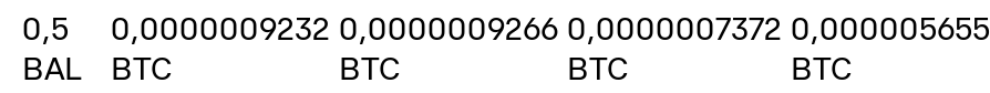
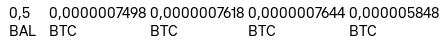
- 0,0000009232
+ 0,0000007498

- 0,0000009266
+ 0,0000007618

- 0,0000007372
+ 0,0000007644

- 0,000005655
+ 0,000005848
